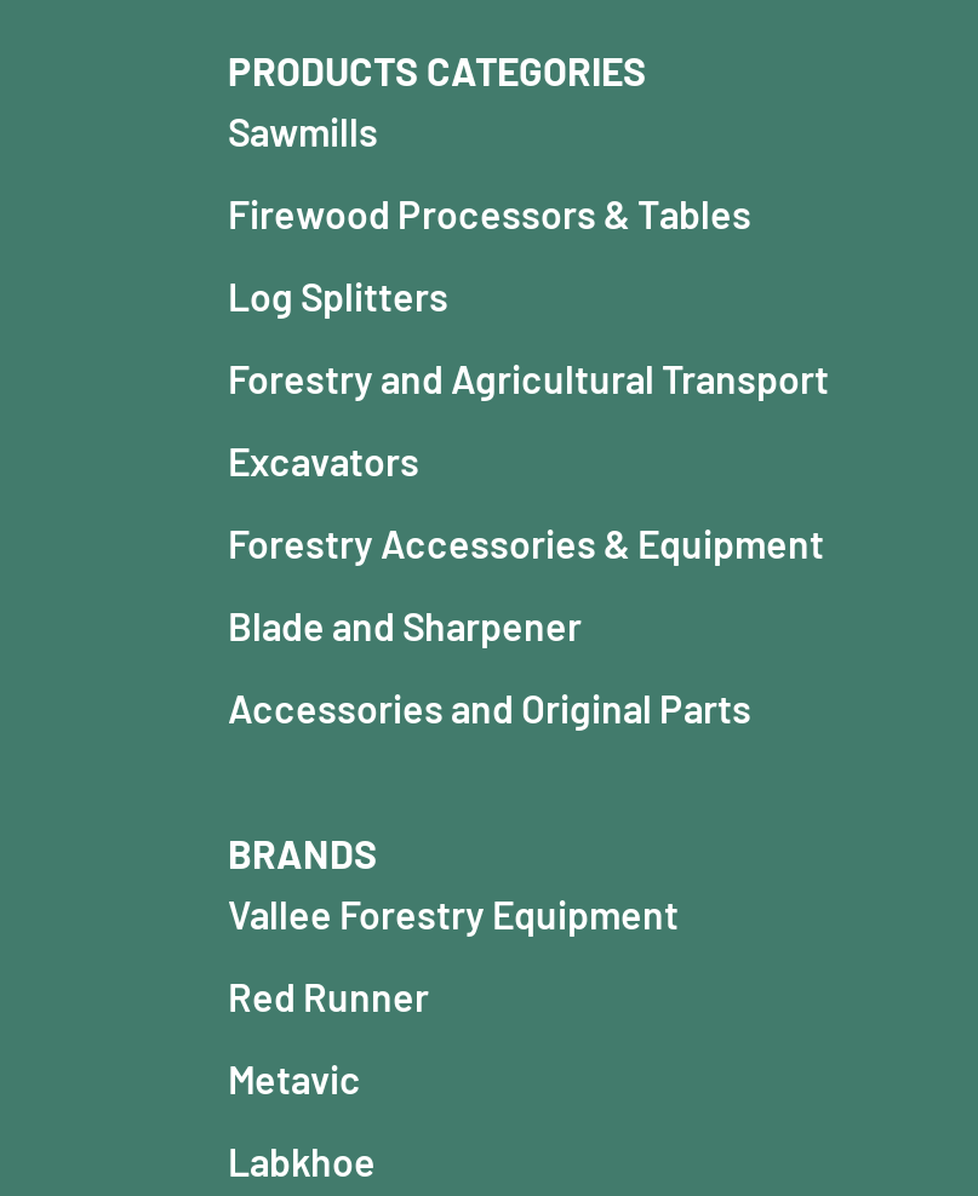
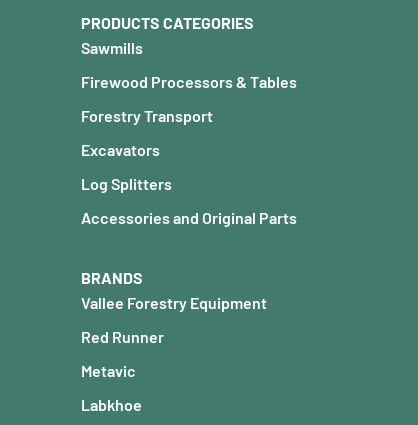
moved down: Log Splitters

- Forestry and Agricultural Transport
+ Forestry Transport

- Forestry Accessories & Equipment
- Blade and Sharpener
